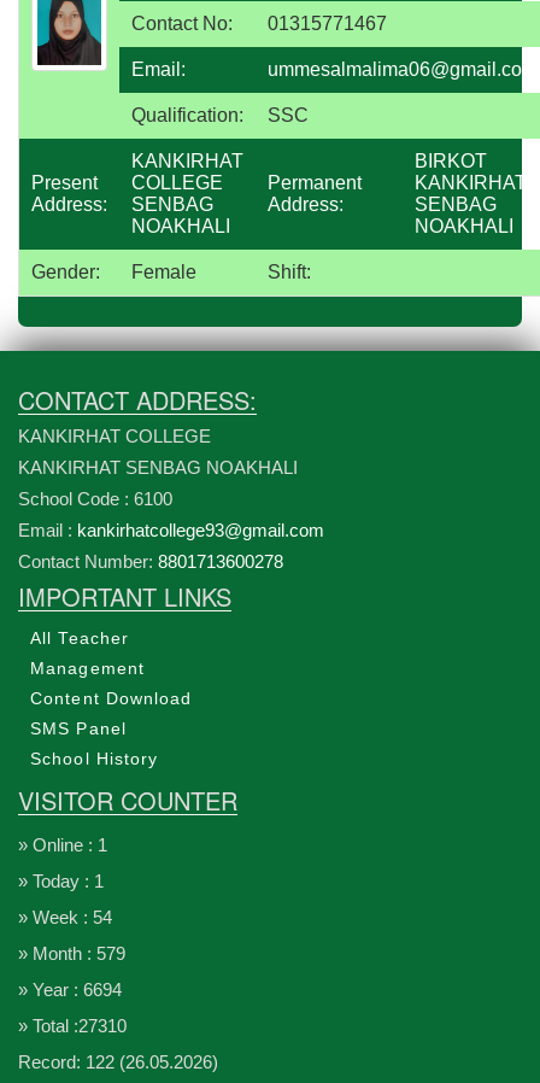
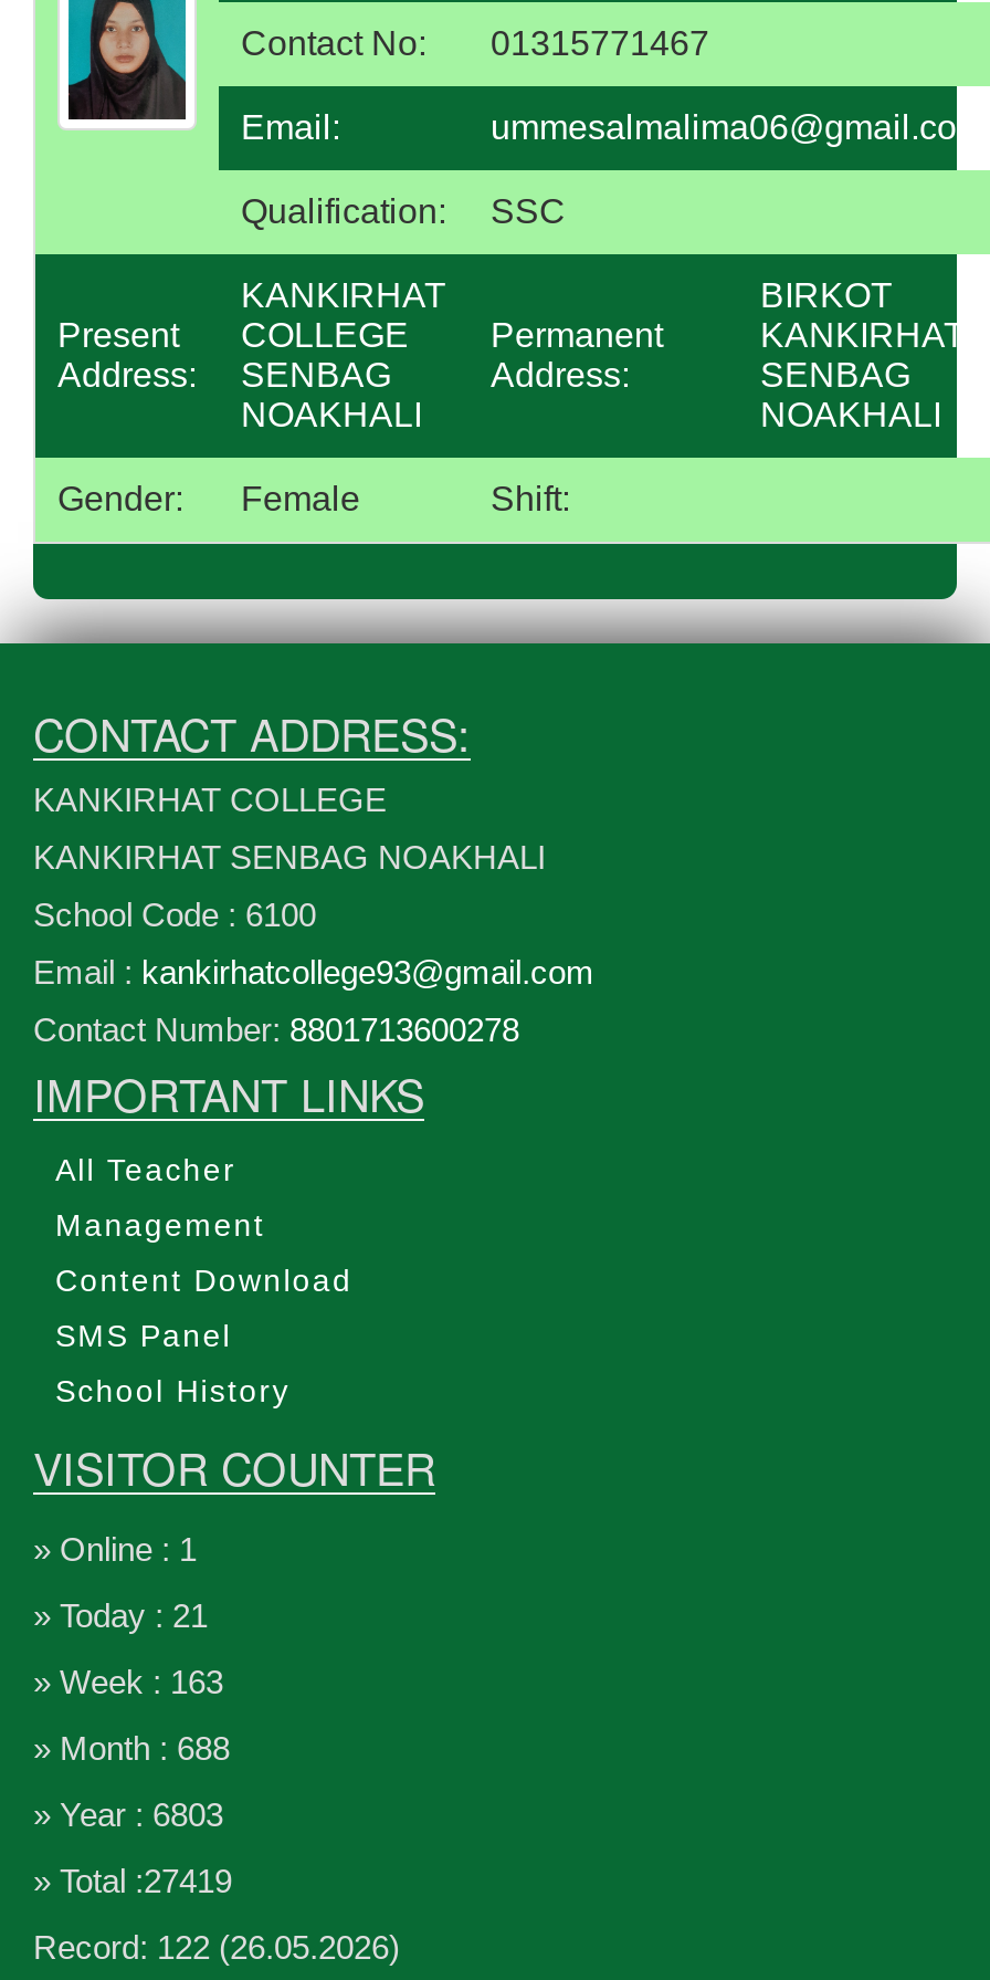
- » Today : 1
+ » Today : 21

- » Week : 54
+ » Week : 163

- » Month : 579
+ » Month : 688

- » Year : 6694
+ » Year : 6803

- » Total :27310
+ » Total :27419
